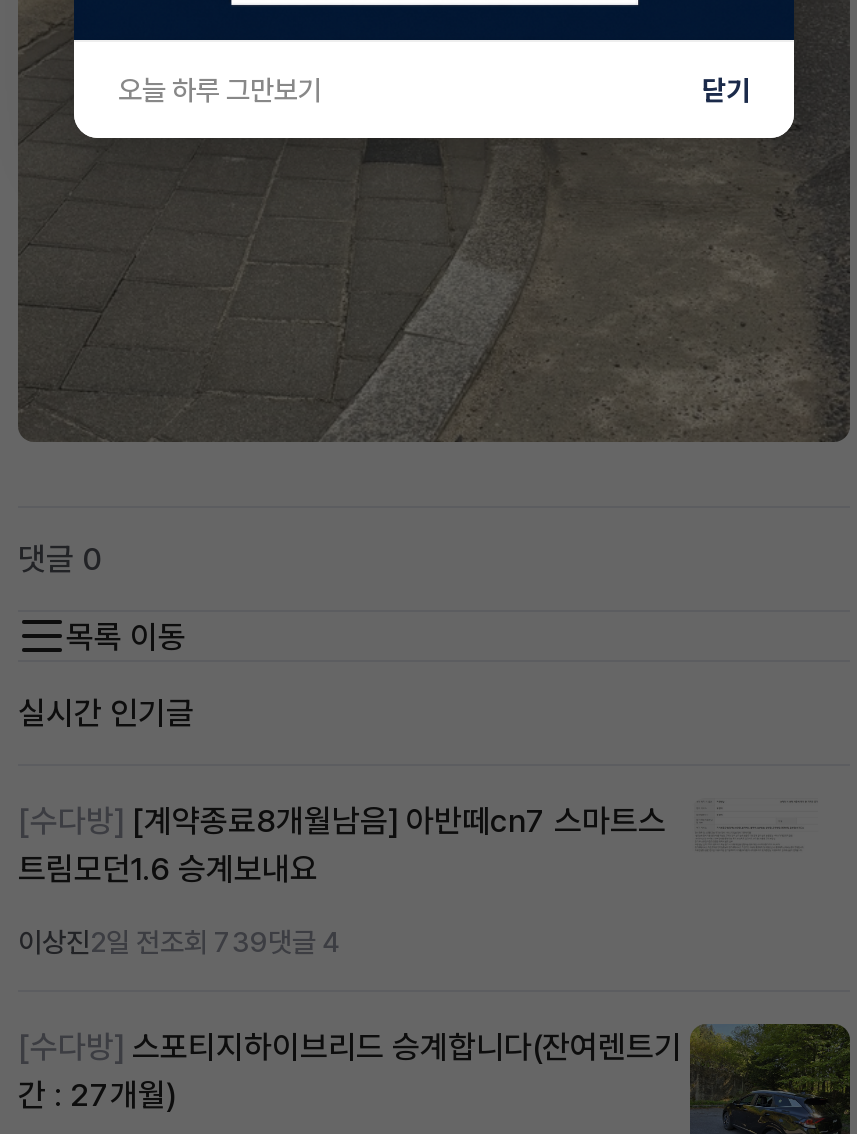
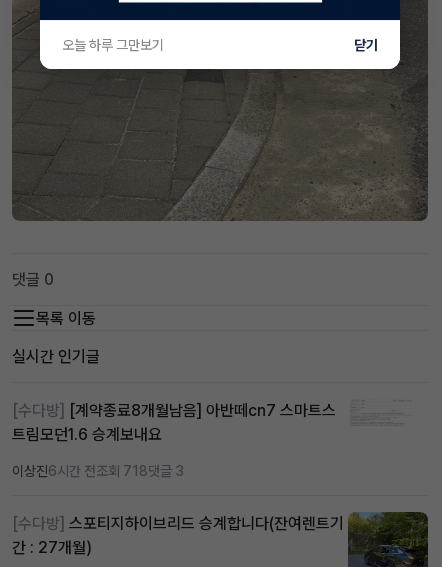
- 이상진2일 전조회 739댓글 4
+ 이상진6시간 전조회 718댓글 3
